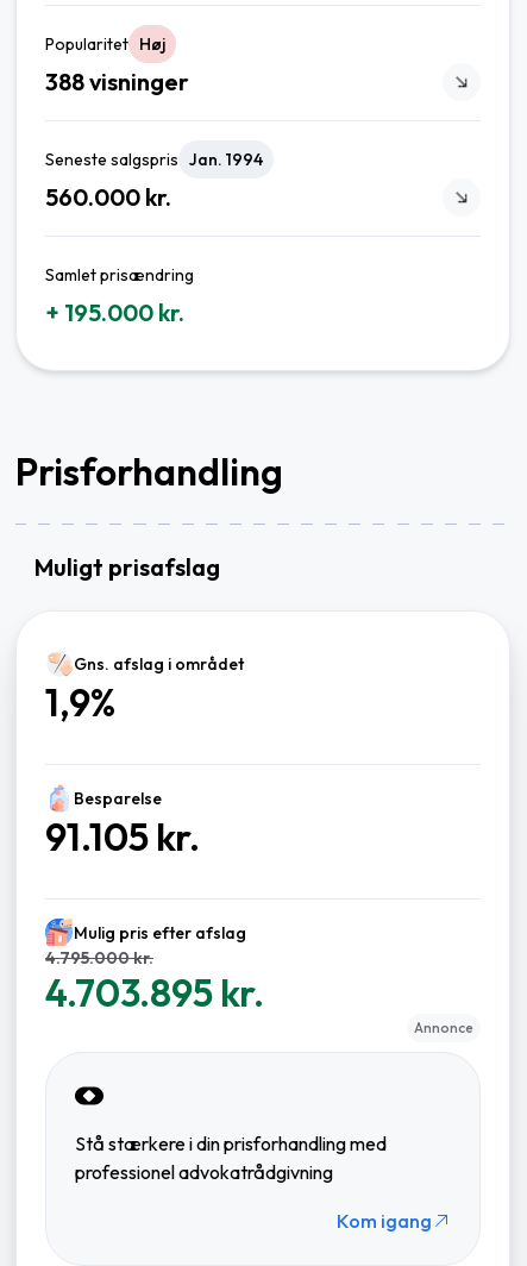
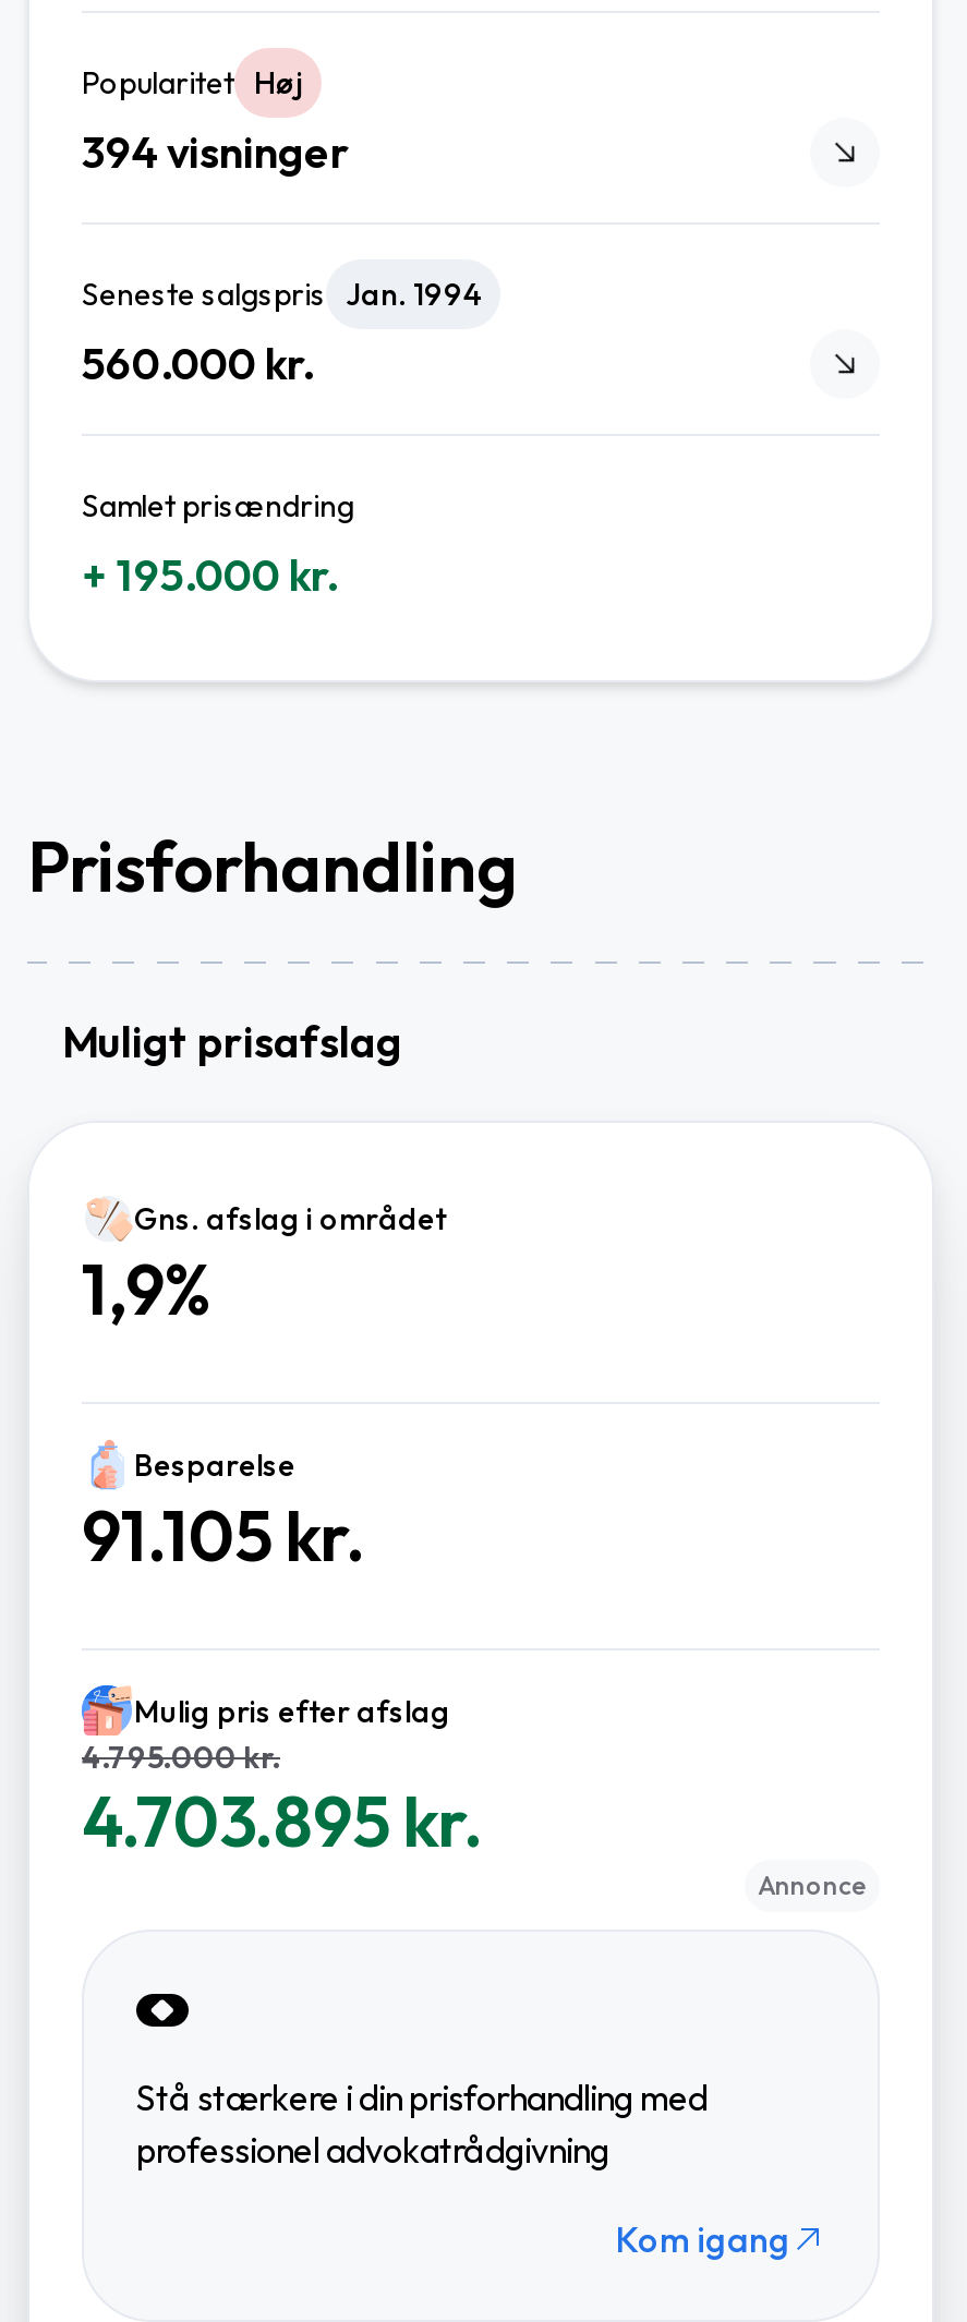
- 388 visninger
+ 394 visninger
